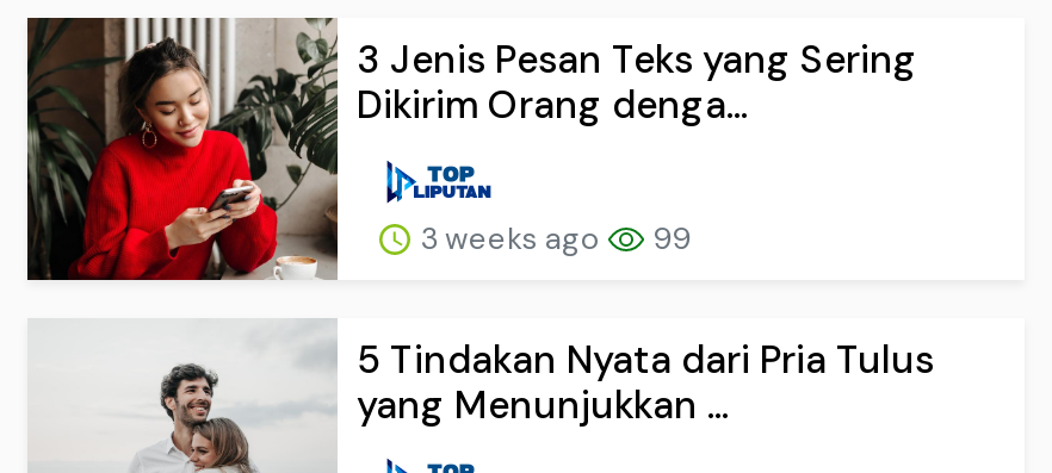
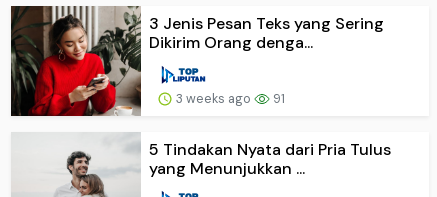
- 3 weeks ago 99
+ 3 weeks ago 91
